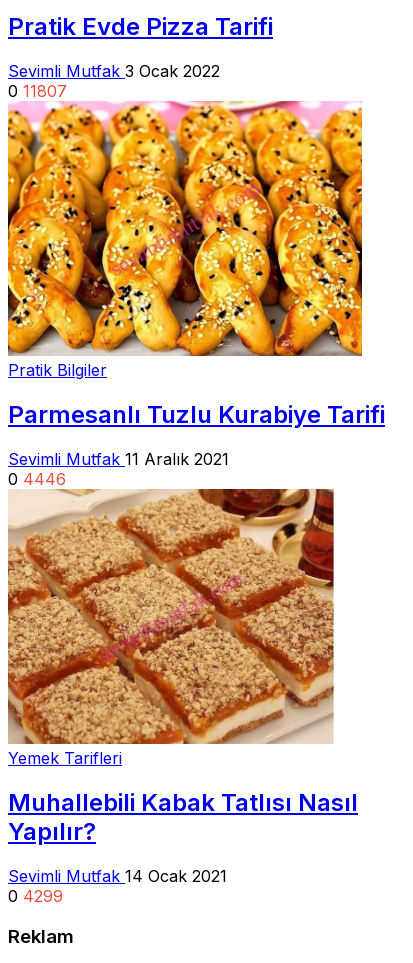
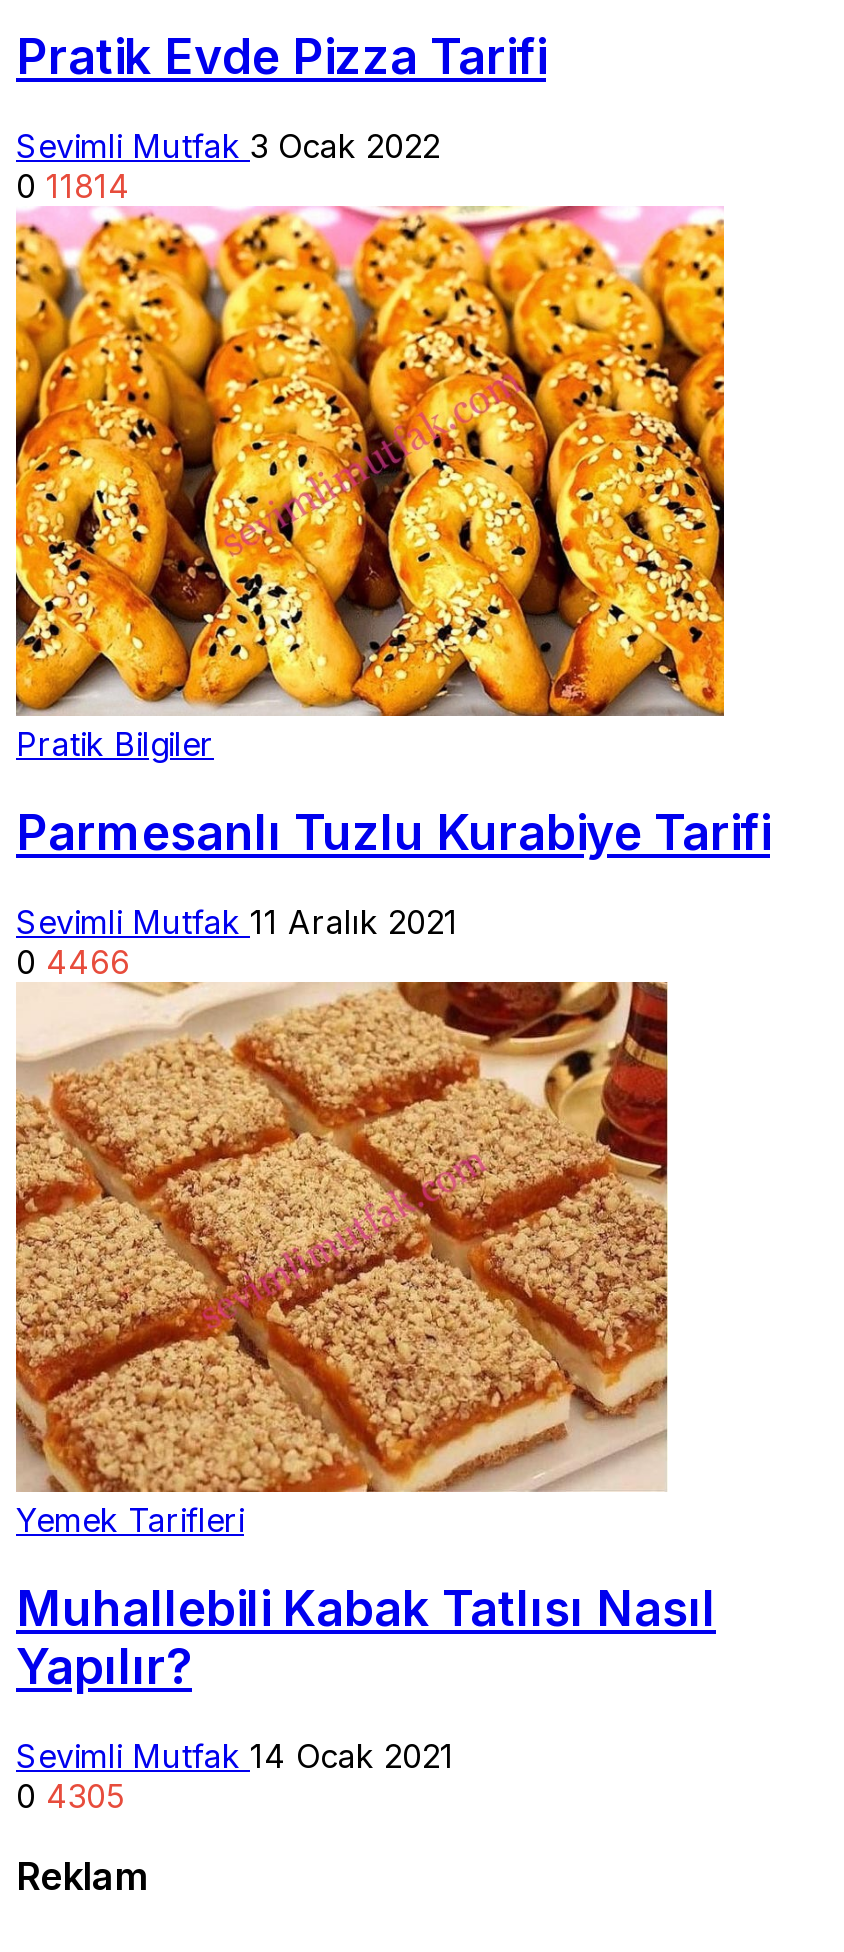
- 0 11807
+ 0 11814

- 0 4446
+ 0 4466

- 0 4299
+ 0 4305
